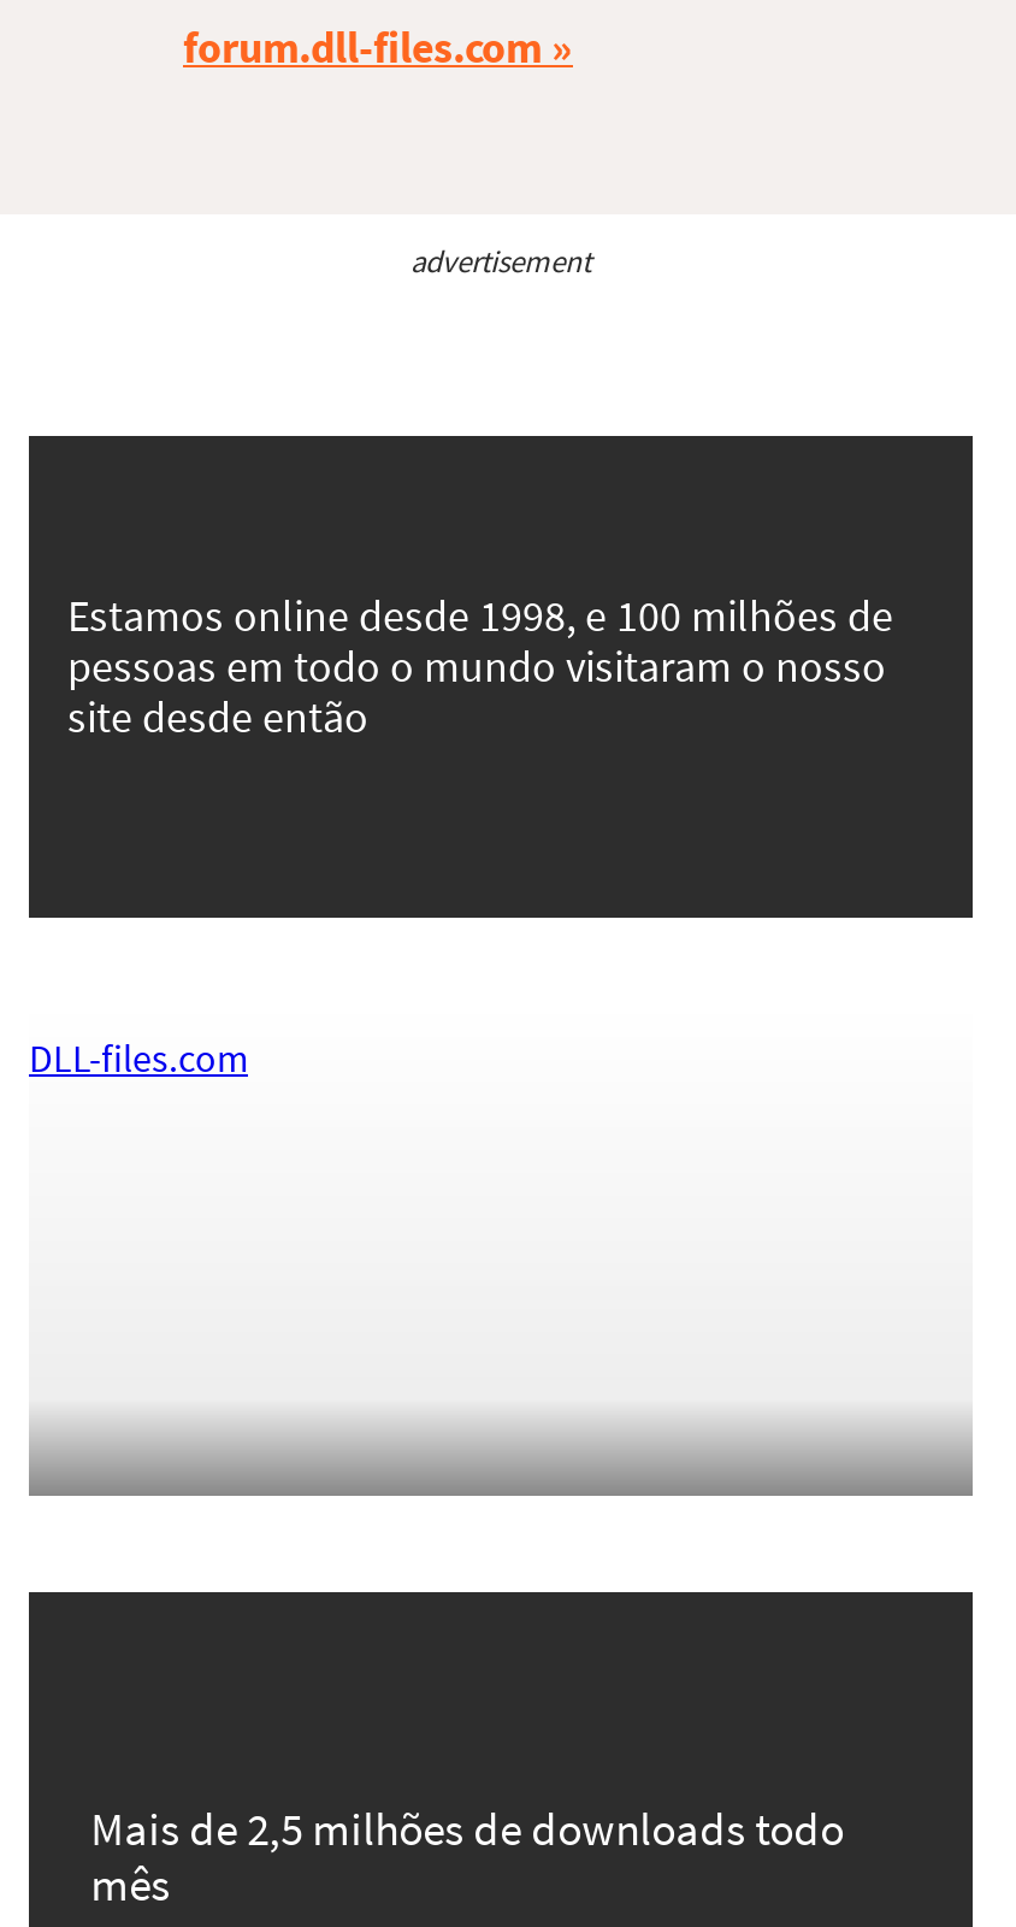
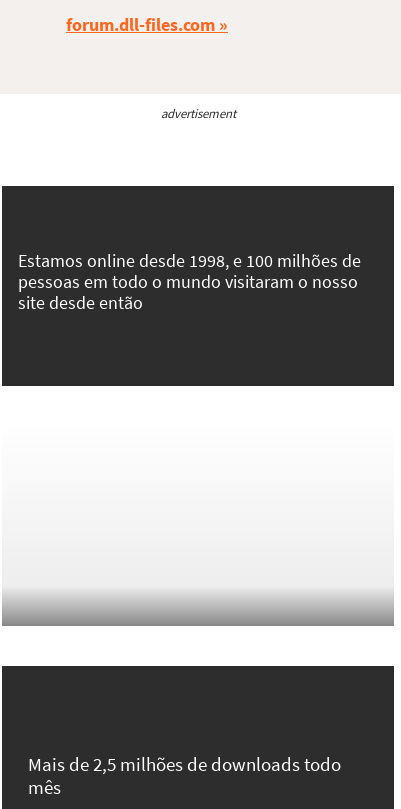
- DLL-files.com
